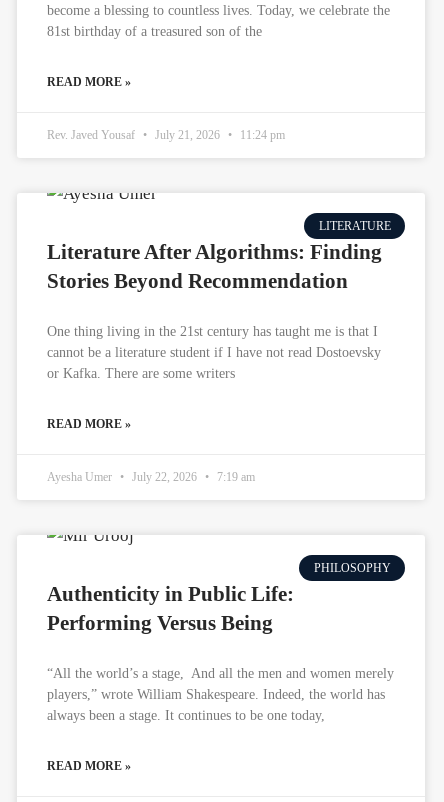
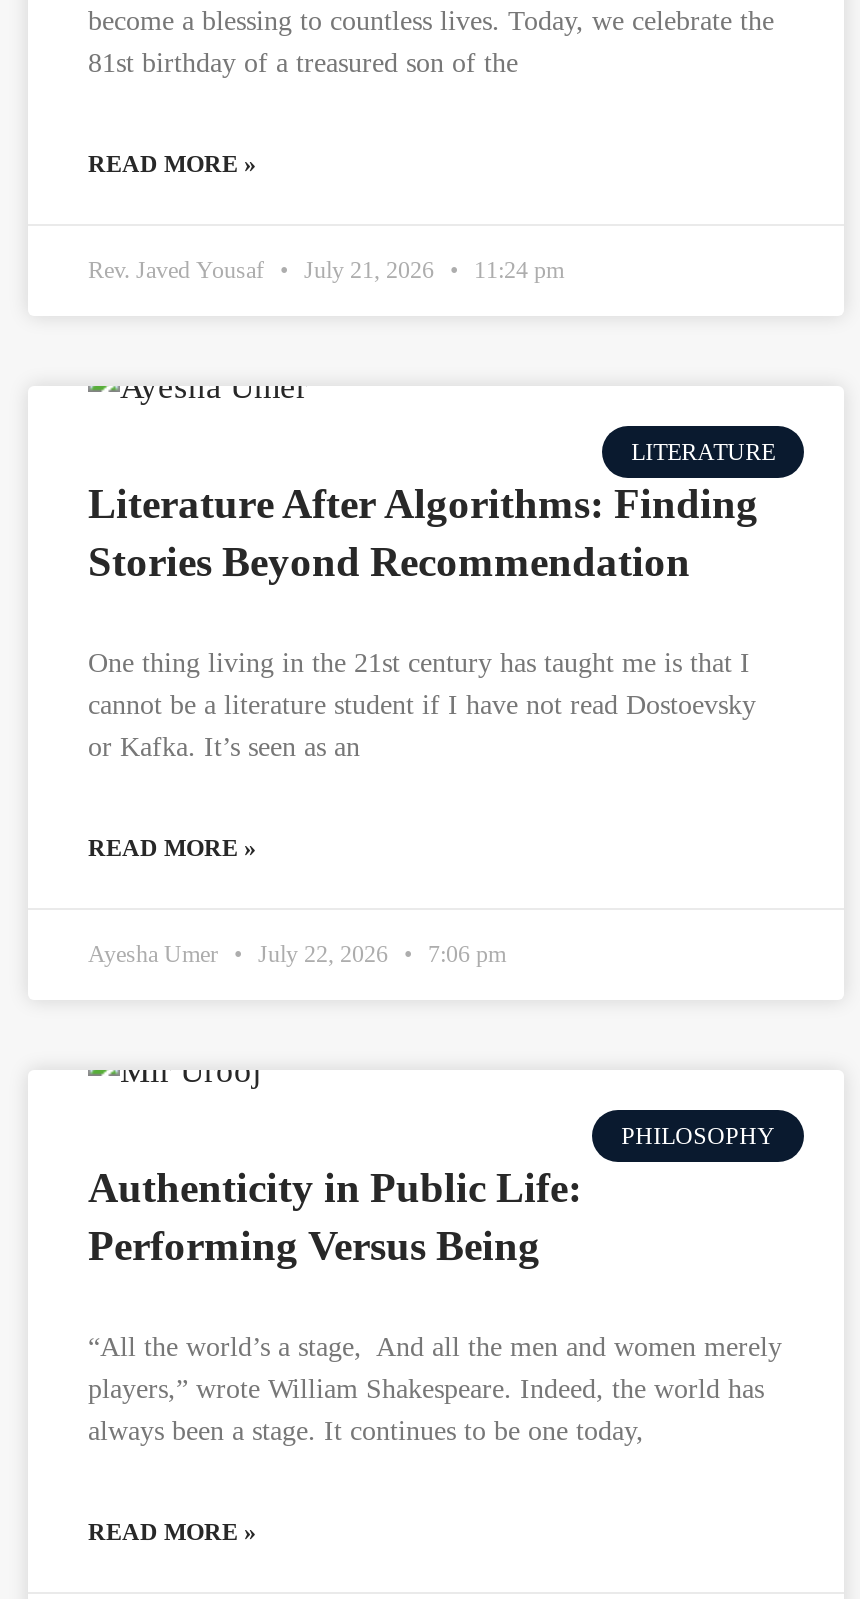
- or Kafka. There are some writers
+ or Kafka. It’s seen as an

- Ayesha Umer July 22, 2026 7:19 am
+ Ayesha Umer July 22, 2026 7:06 pm
